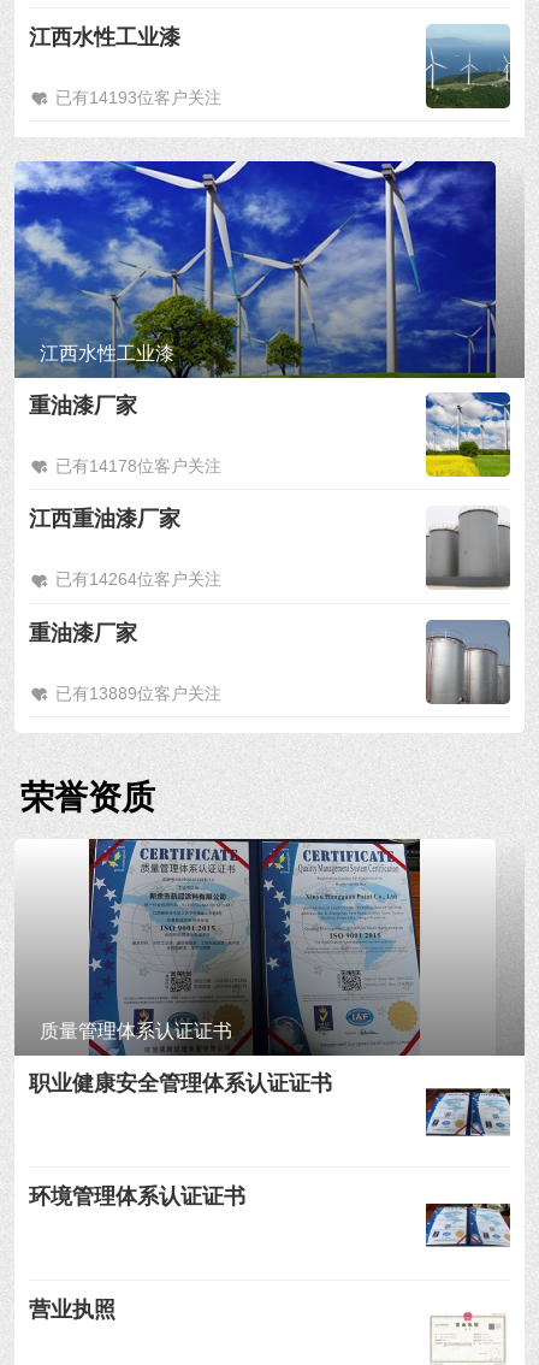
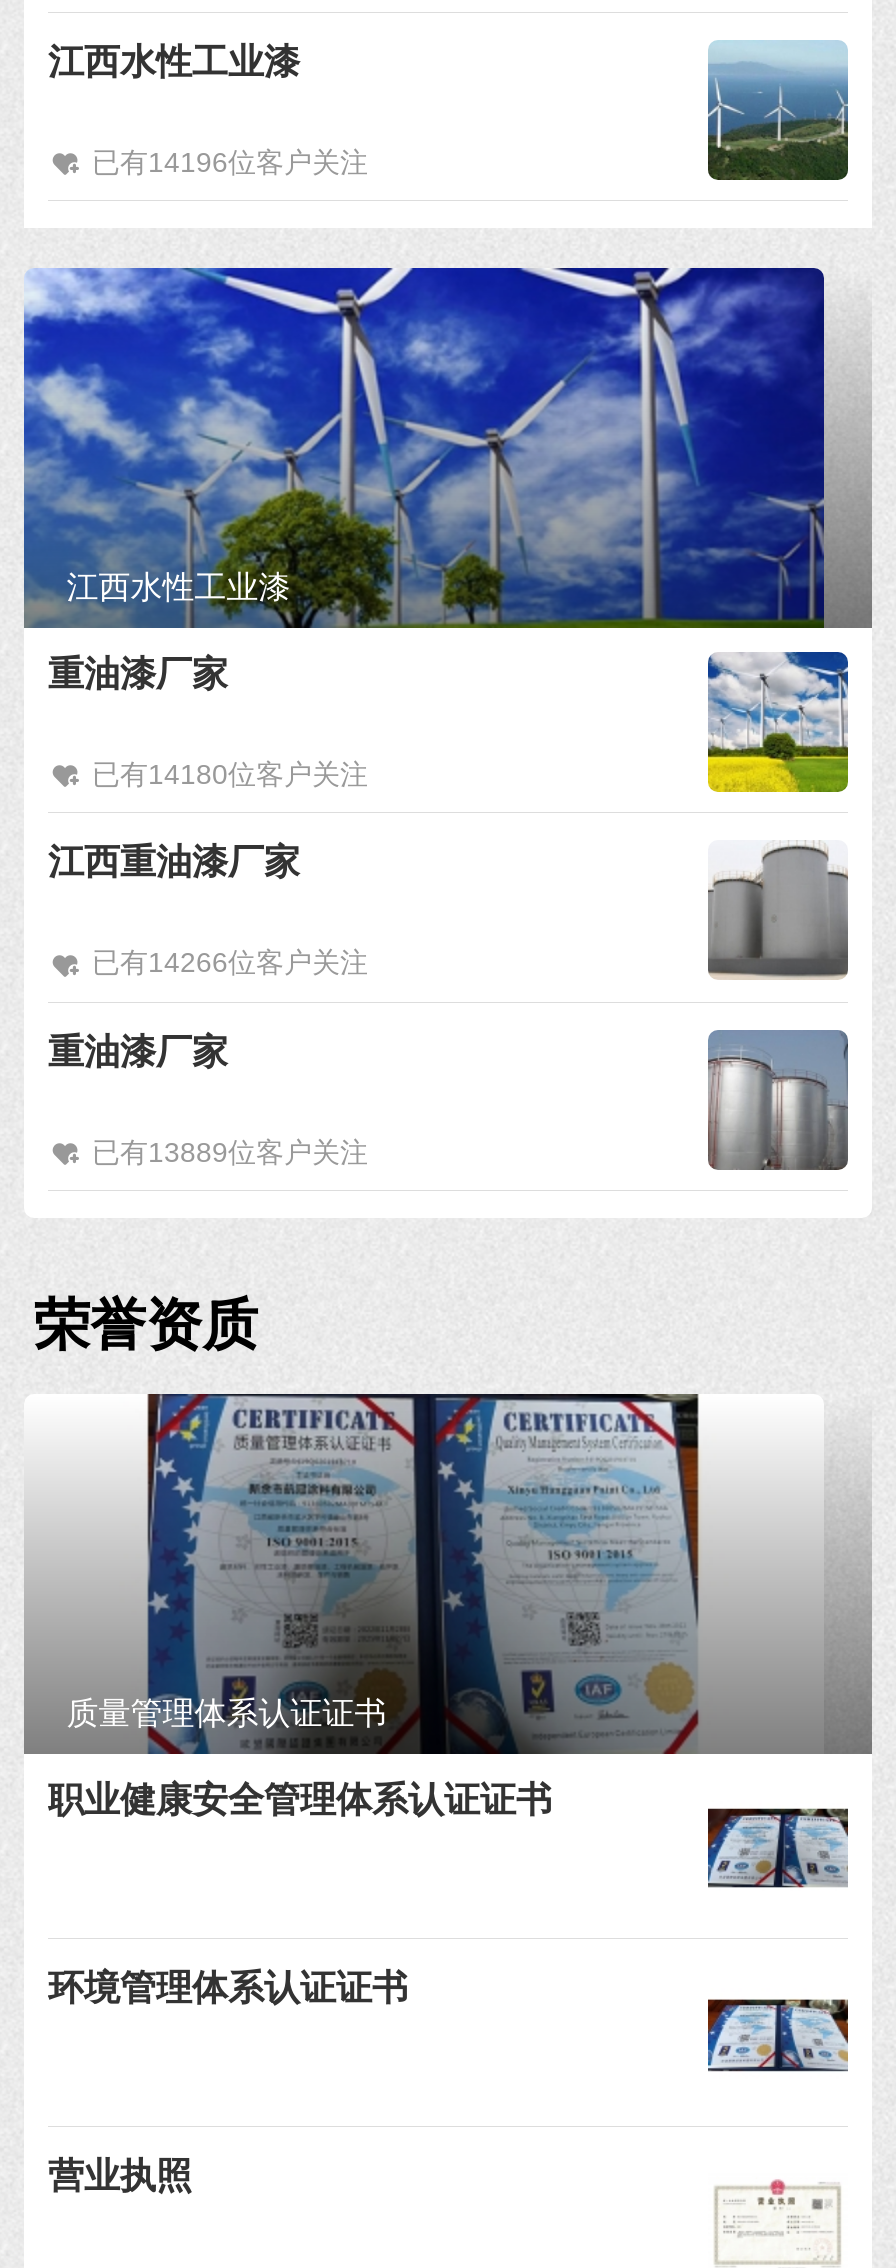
- 已有14193位客户关注
+ 已有14196位客户关注

- 已有14178位客户关注
+ 已有14180位客户关注

- 已有14264位客户关注
+ 已有14266位客户关注
